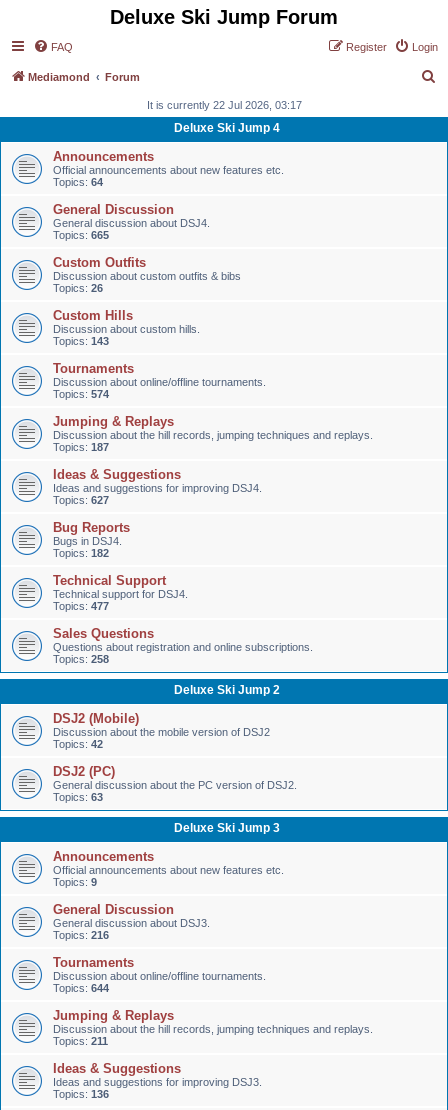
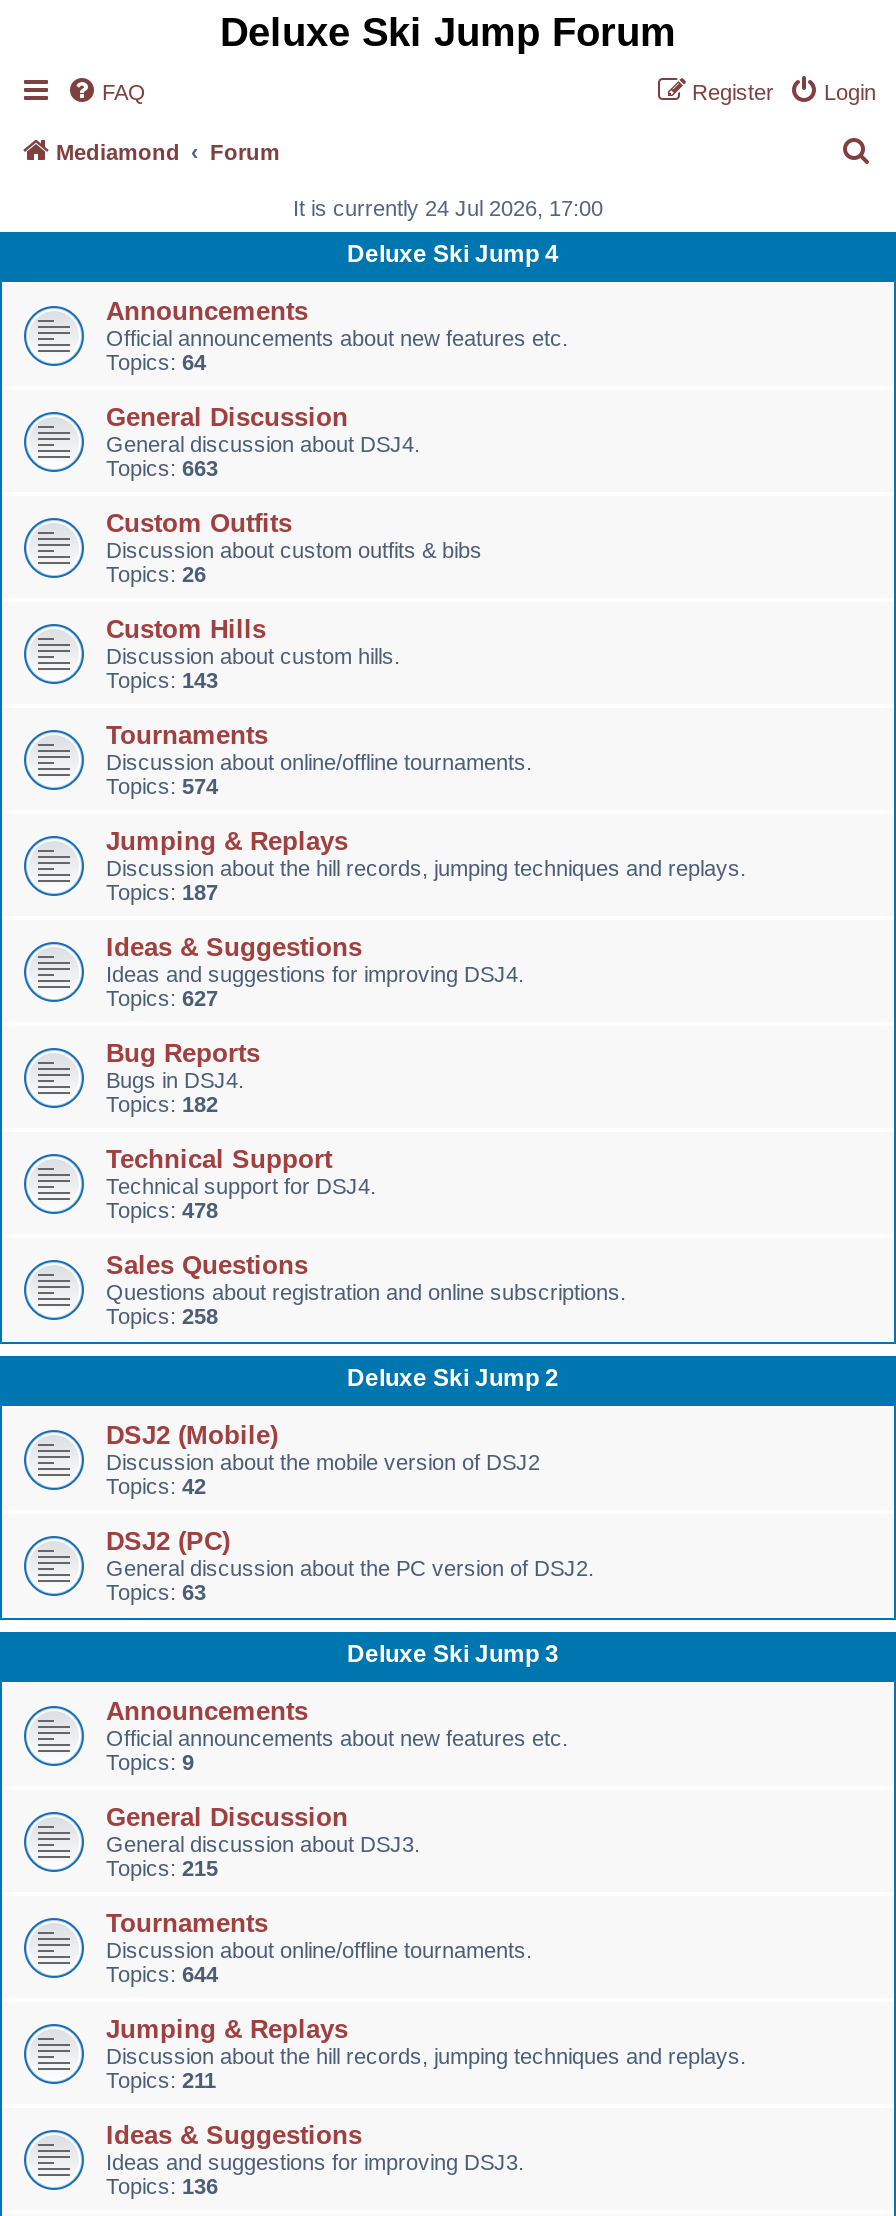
- It is currently 22 Jul 2026, 03:17
+ It is currently 24 Jul 2026, 17:00

- Topics: 665
+ Topics: 663

- Topics: 477
+ Topics: 478

- Topics: 216
+ Topics: 215
